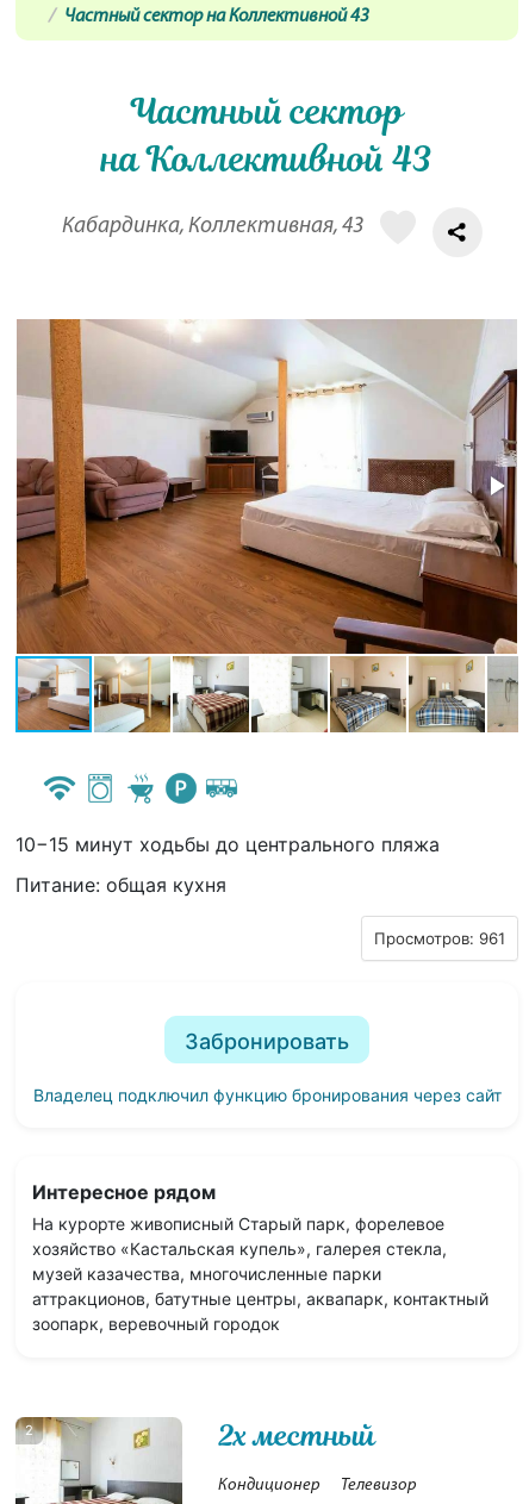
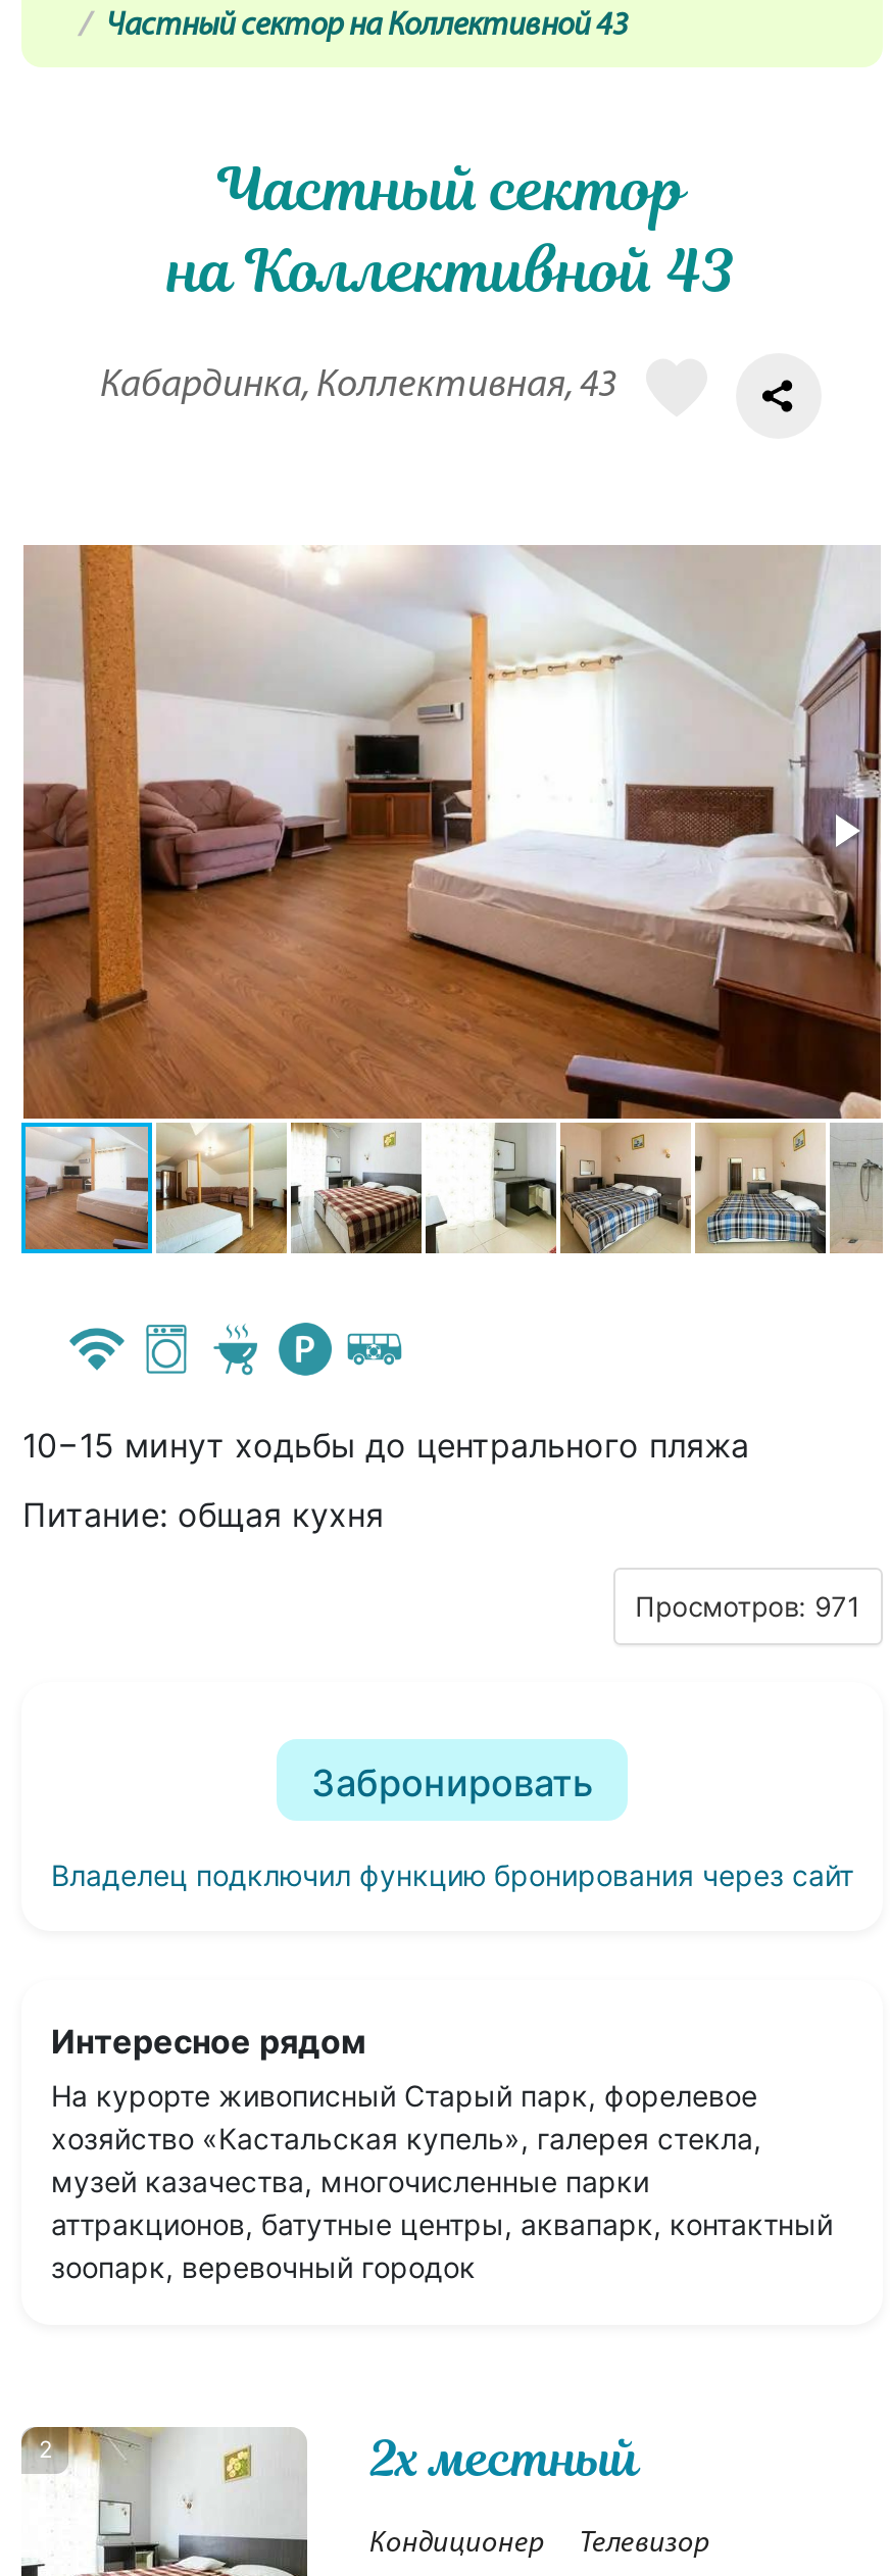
- Просмотров: 961
+ Просмотров: 971
